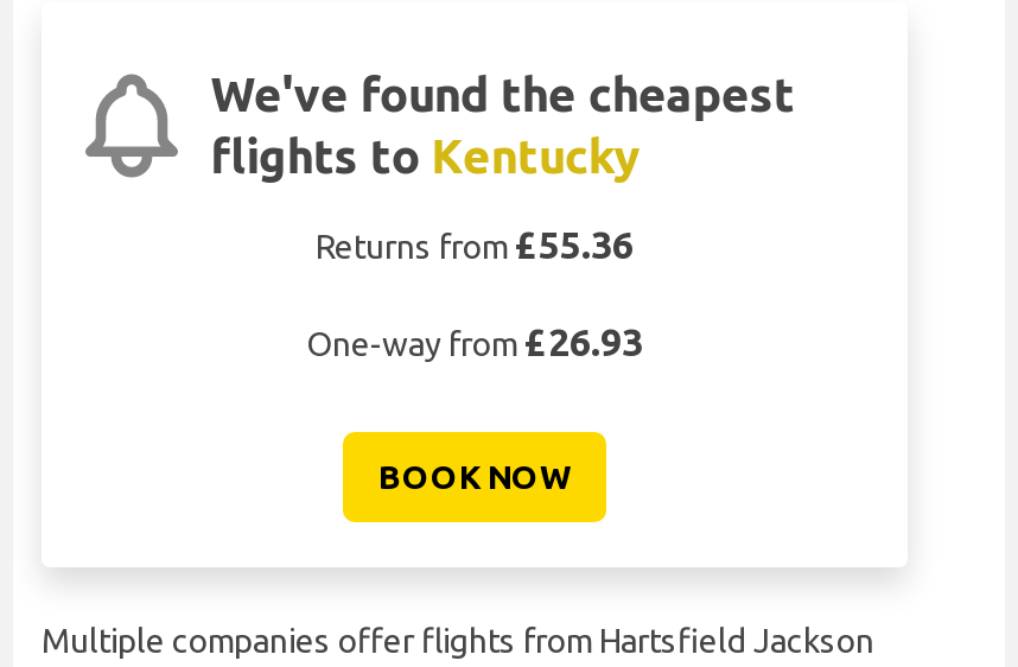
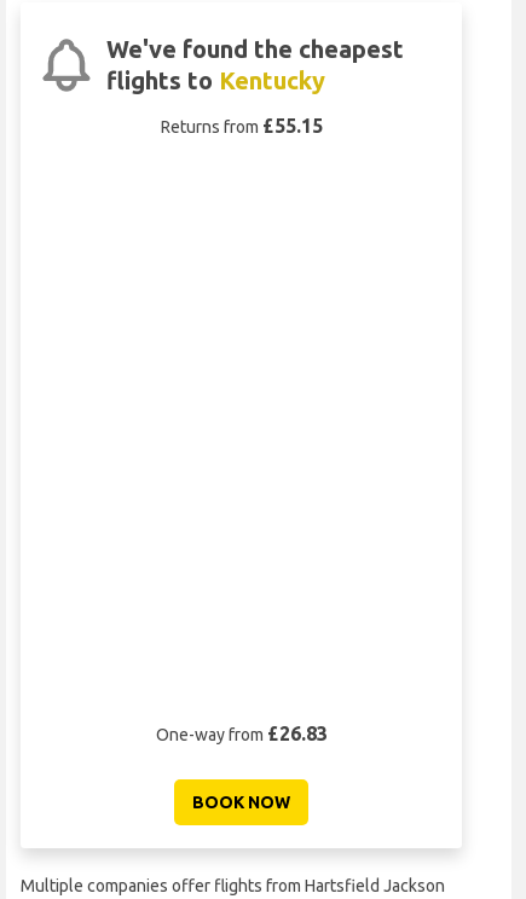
- Returns from £55.36
+ Returns from £55.15

- One-way from £26.93
+ One-way from £26.83
